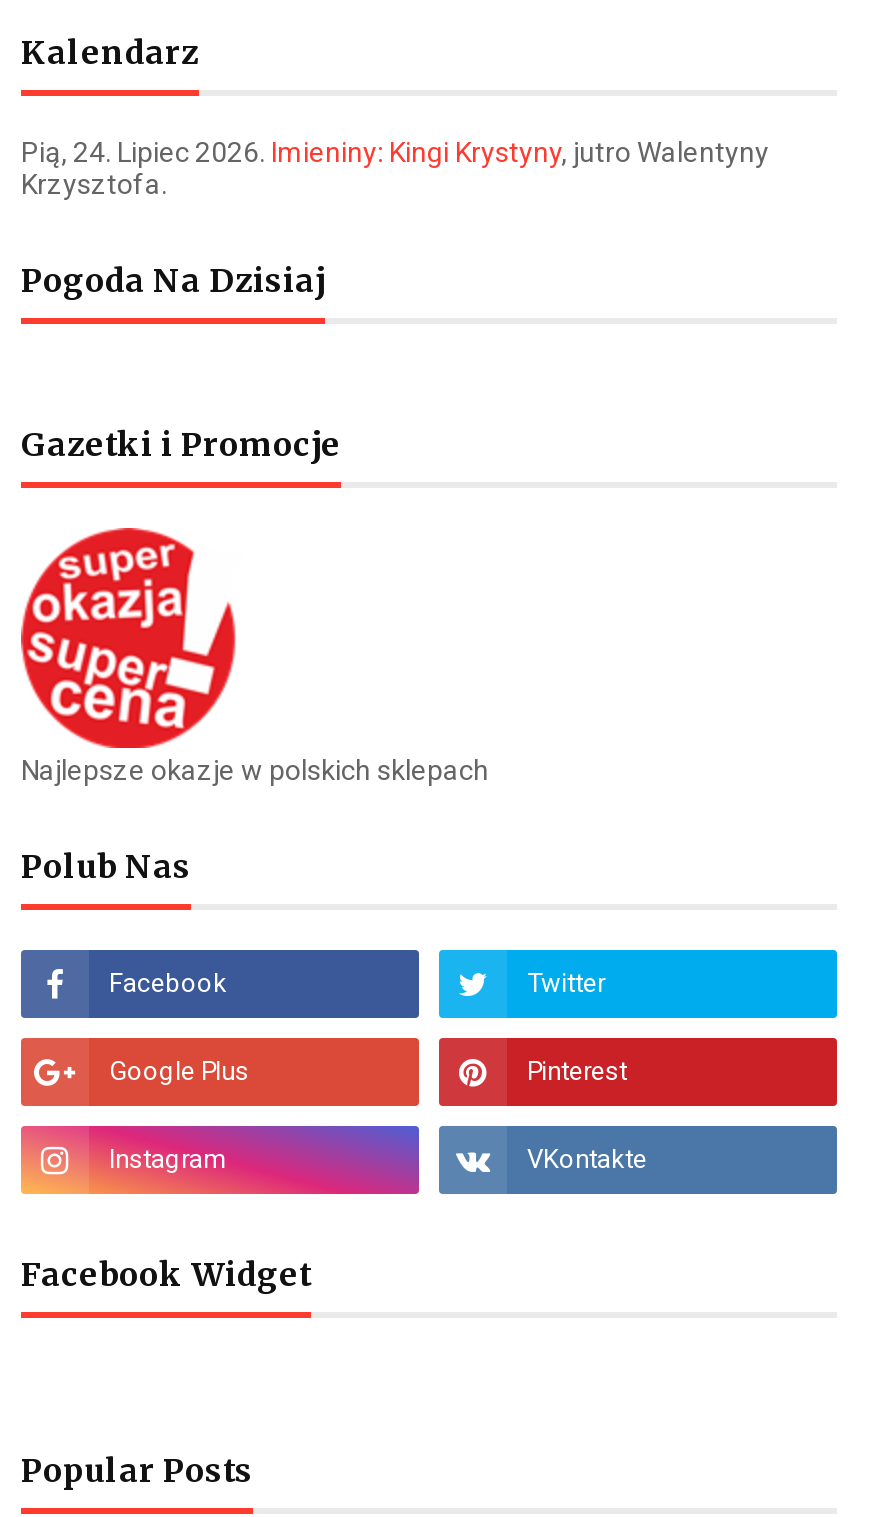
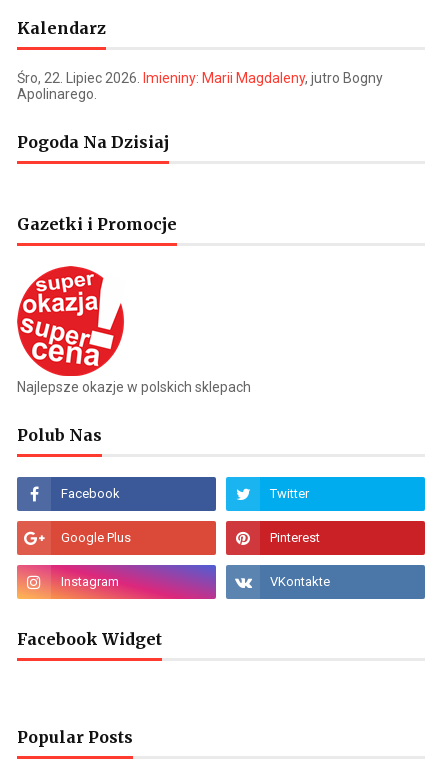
- Pią, 24. Lipiec 2026. Imieniny: Kingi Krystyny, jutro Walentyny
- Krzysztofa.
+ Śro, 22. Lipiec 2026. Imieniny: Marii Magdaleny, jutro Bogny
+ Apolinarego.
